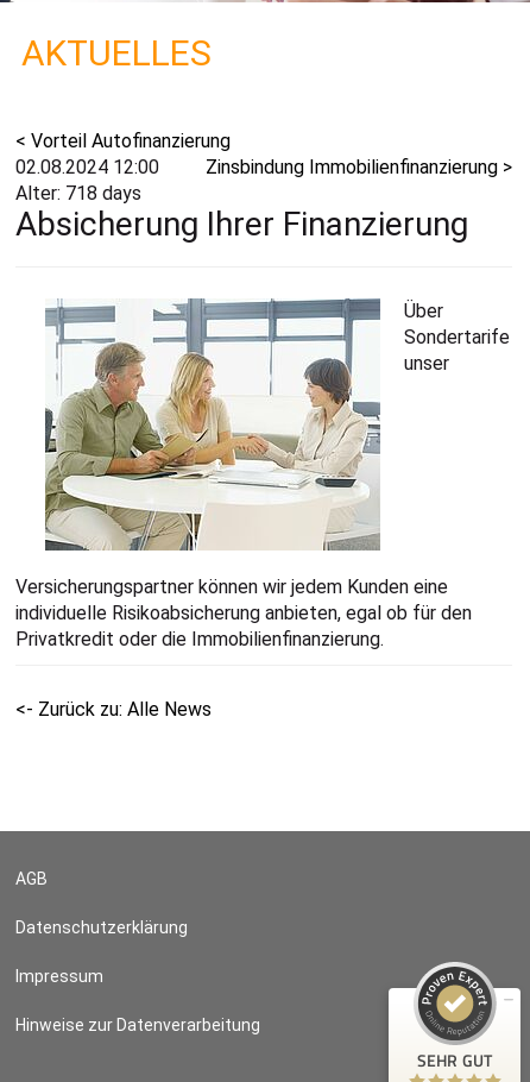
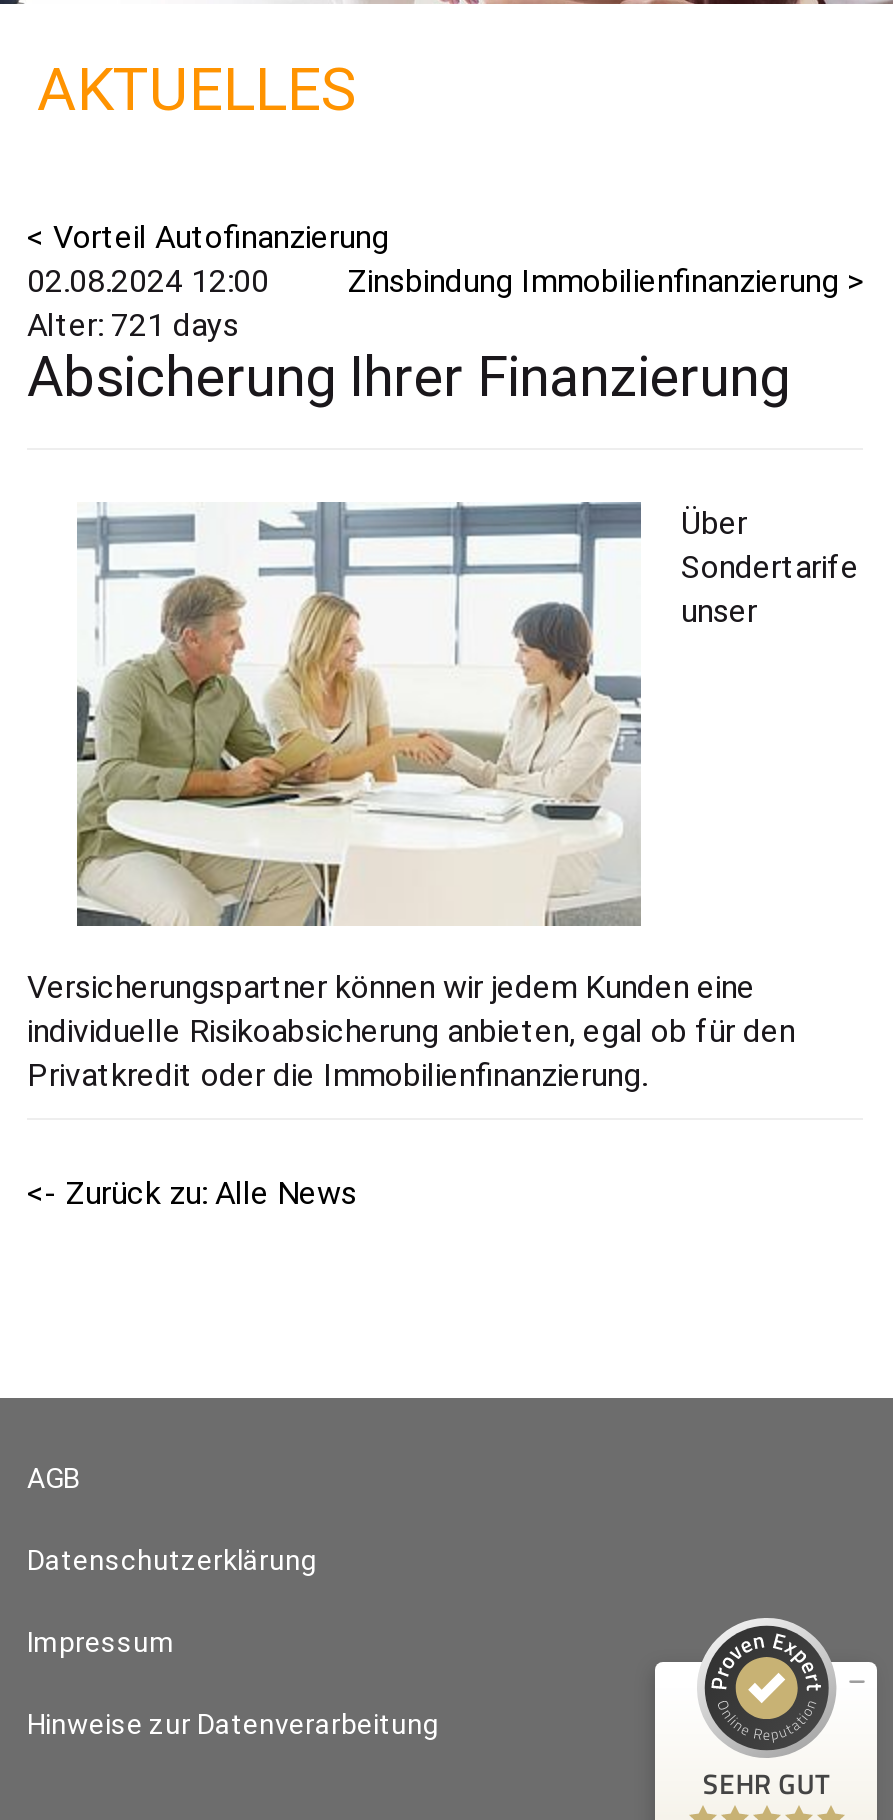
- Alter: 718 days
+ Alter: 721 days
